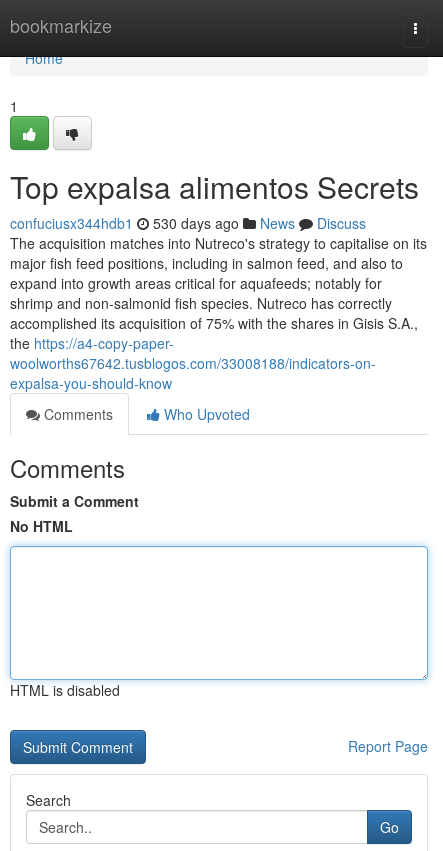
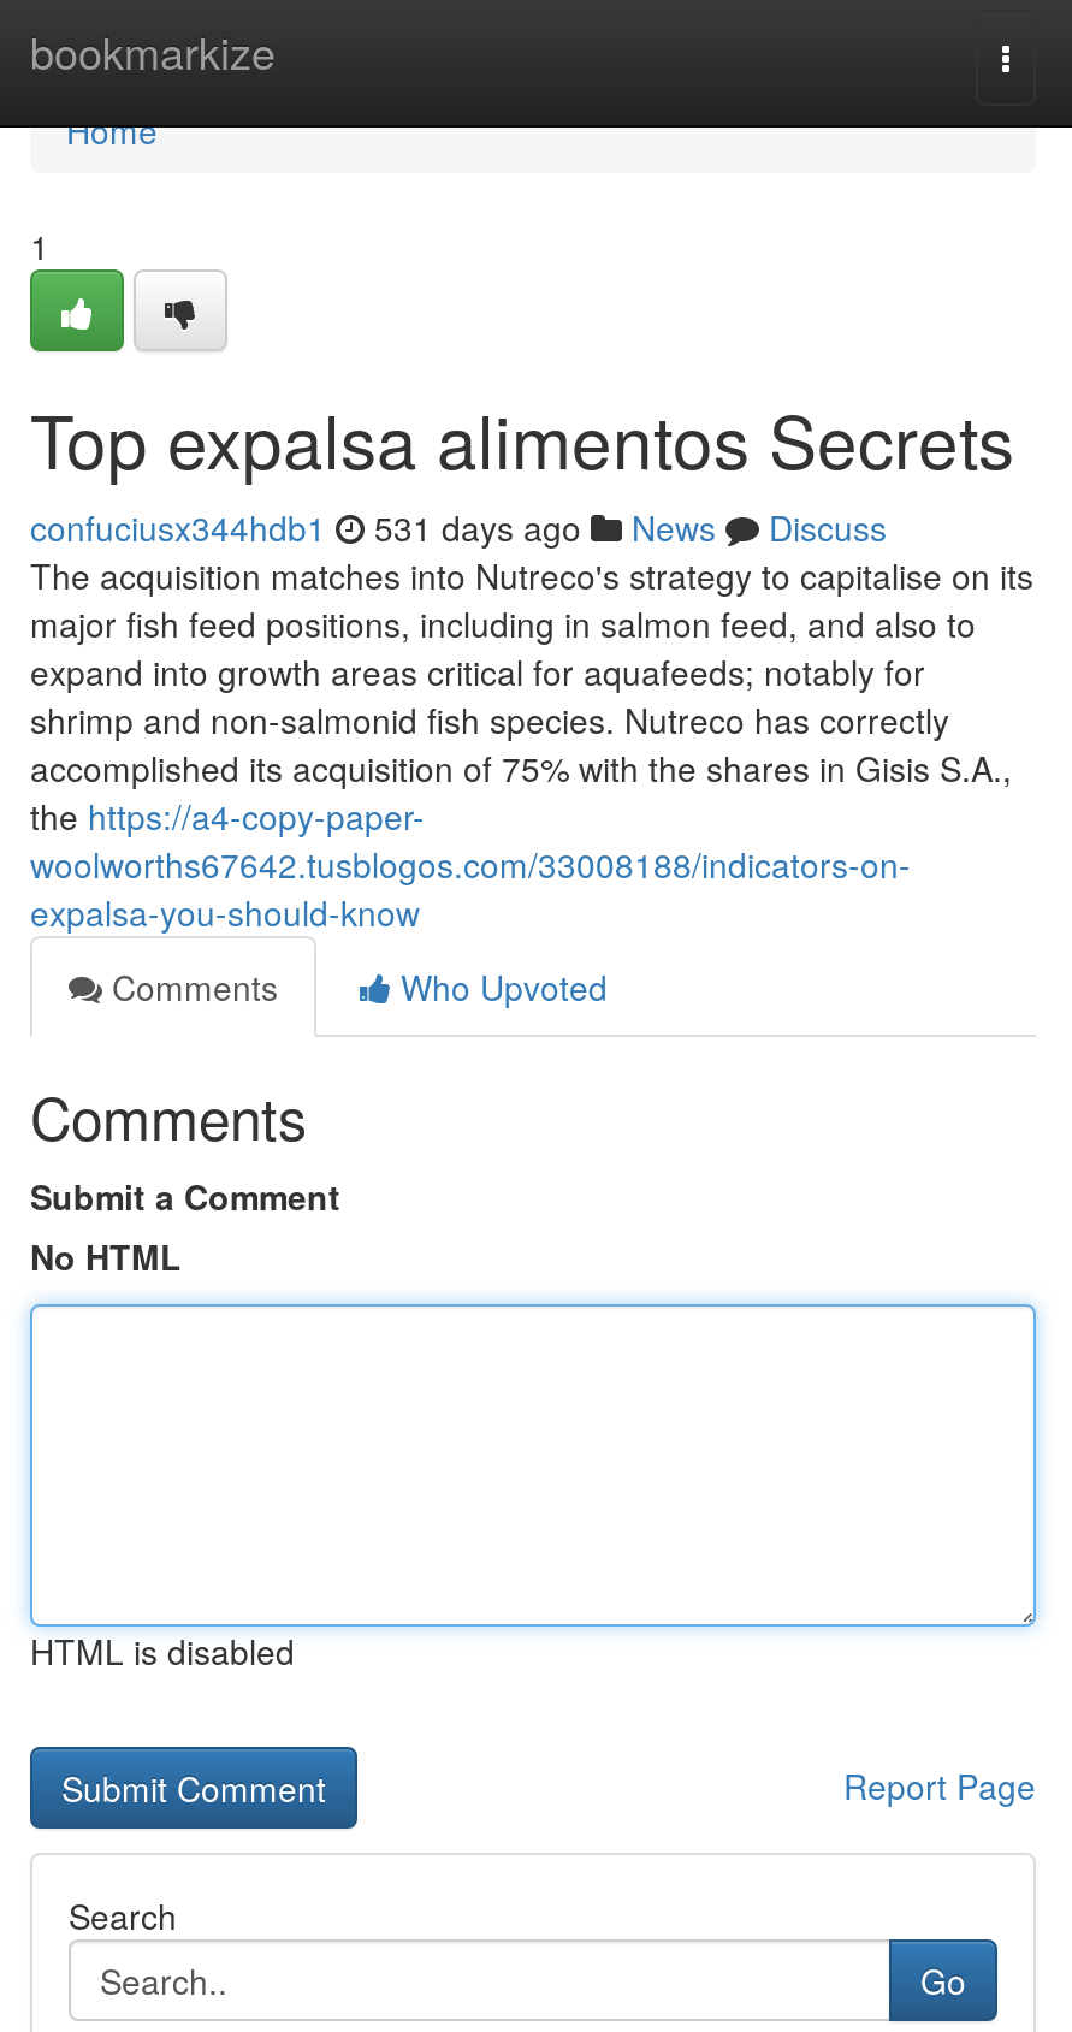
- confuciusx344hdb1 530 days ago News Discuss
+ confuciusx344hdb1 531 days ago News Discuss
